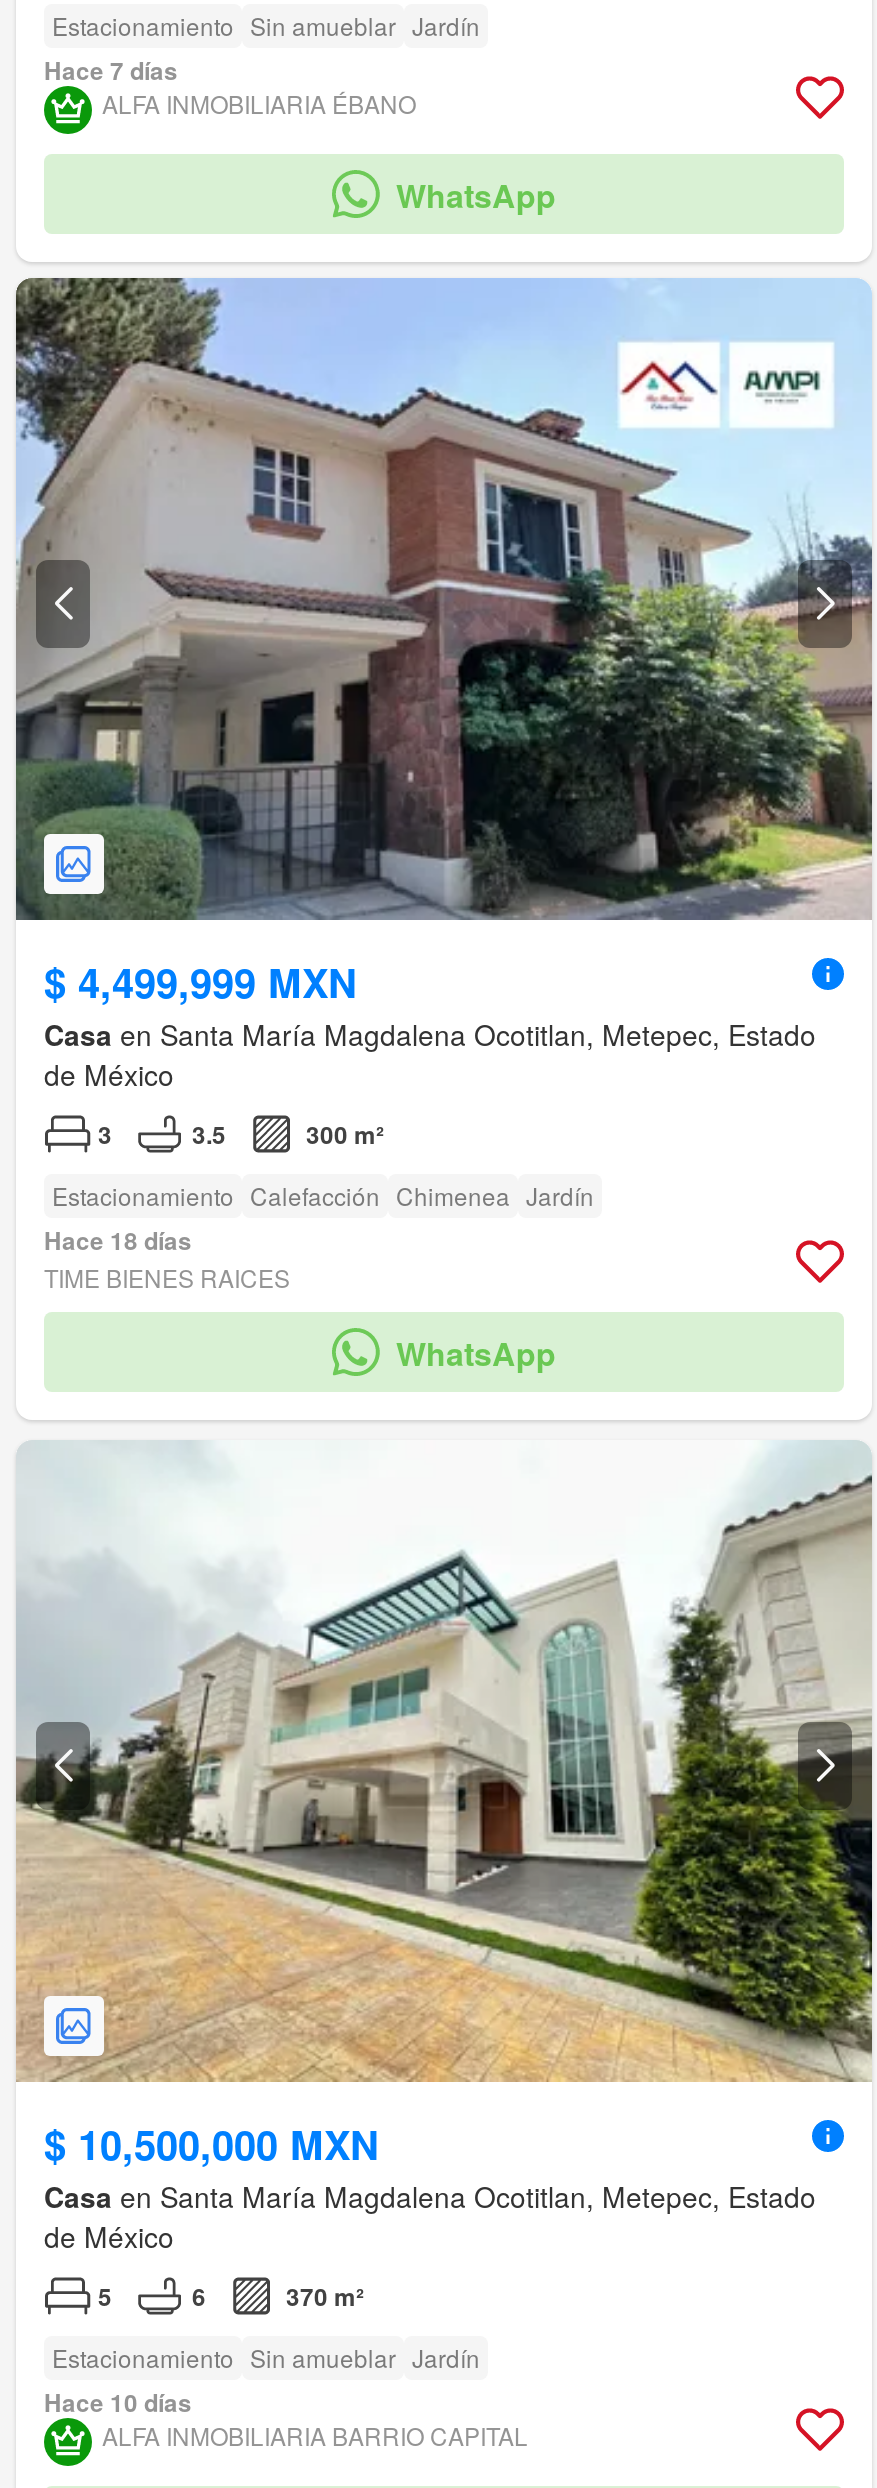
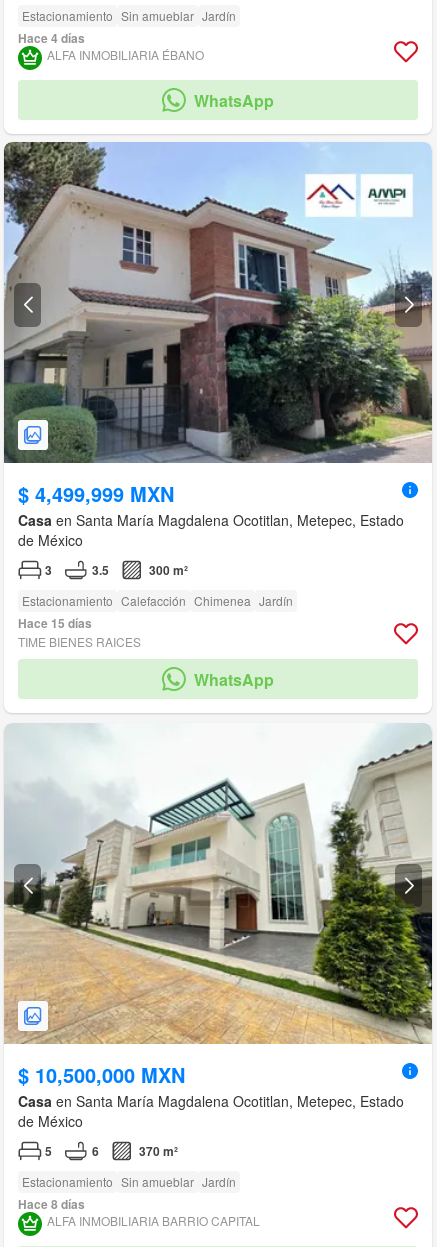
- Hace 7 días
+ Hace 4 días

- Hace 18 días
+ Hace 15 días

- Hace 10 días
+ Hace 8 días
